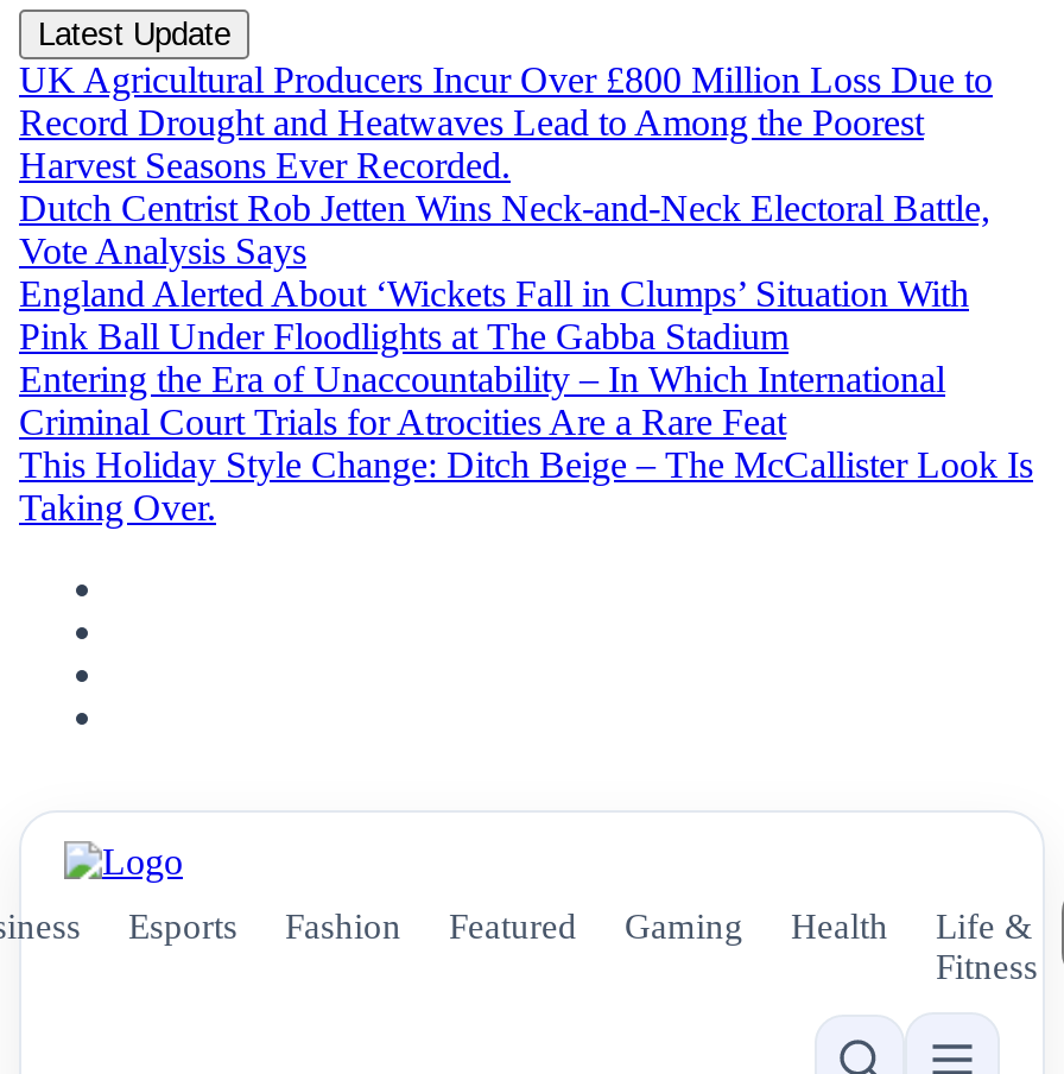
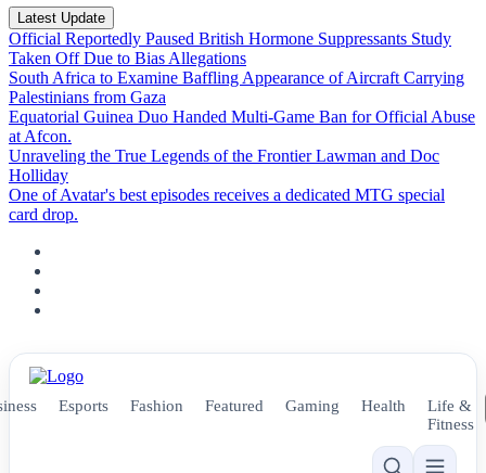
- UK Agricultural Producers Incur Over £800 Million Loss Due to
- Record Drought and Heatwaves Lead to Among the Poorest
- Harvest Seasons Ever Recorded.
- Dutch Centrist Rob Jetten Wins Neck-and-Neck Electoral Battle,
- Vote Analysis Says
- England Alerted About ‘Wickets Fall in Clumps’ Situation With
- Pink Ball Under Floodlights at The Gabba Stadium
- Entering the Era of Unaccountability – In Which International
- Criminal Court Trials for Atrocities Are a Rare Feat
- This Holiday Style Change: Ditch Beige – The McCallister Look Is
- Taking Over.
+ Official Reportedly Paused British Hormone Suppressants Study
+ Taken Off Due to Bias Allegations
+ South Africa to Examine Baffling Appearance of Aircraft Carrying
+ Palestinians from Gaza
+ Equatorial Guinea Duo Handed Multi-Game Ban for Official Abuse
+ at Afcon.
+ Unraveling the True Legends of the Frontier Lawman and Doc
+ Holliday
+ One of Avatar's best episodes receives a dedicated MTG special
+ card drop.
